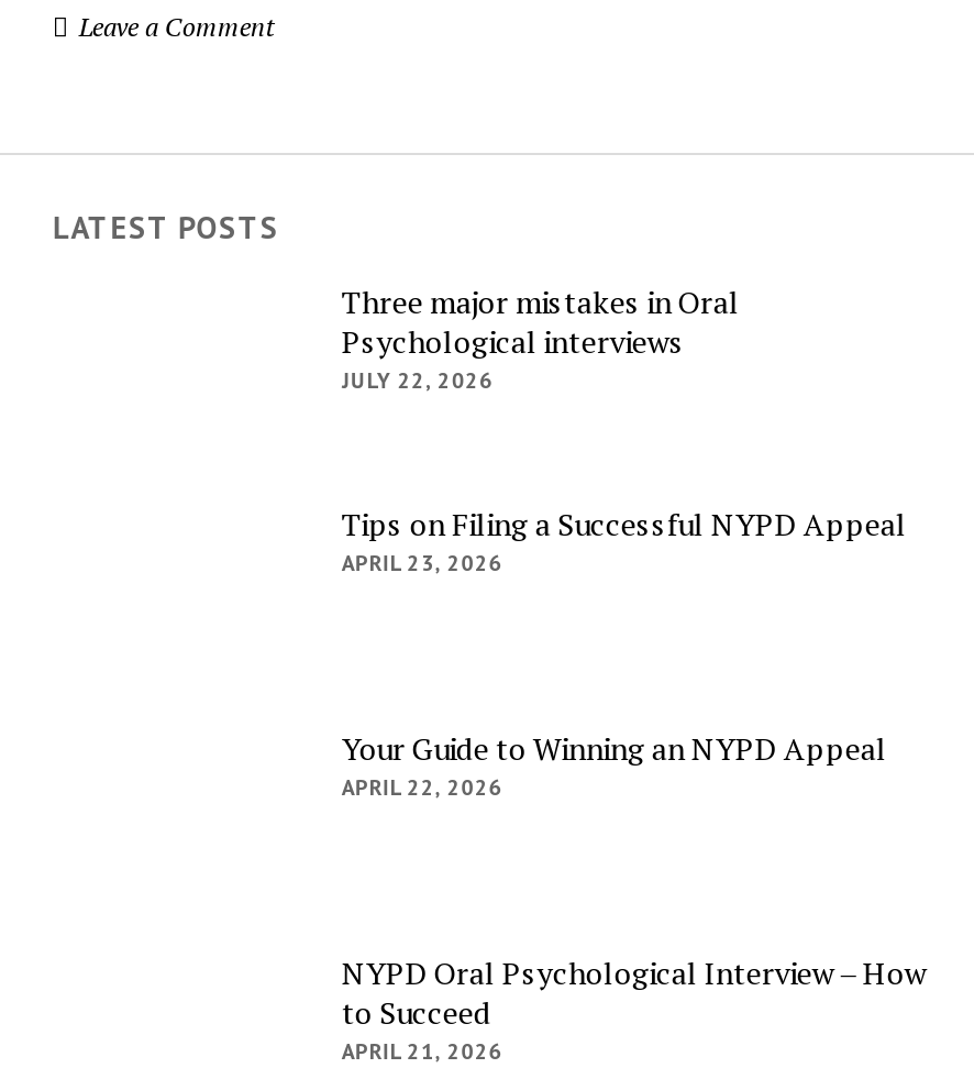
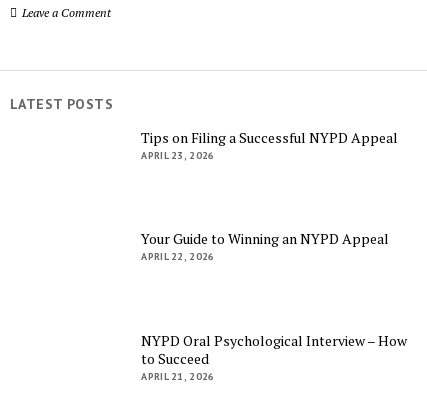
- Three major mistakes in Oral
- Psychological interviews
- JULY 22, 2026
